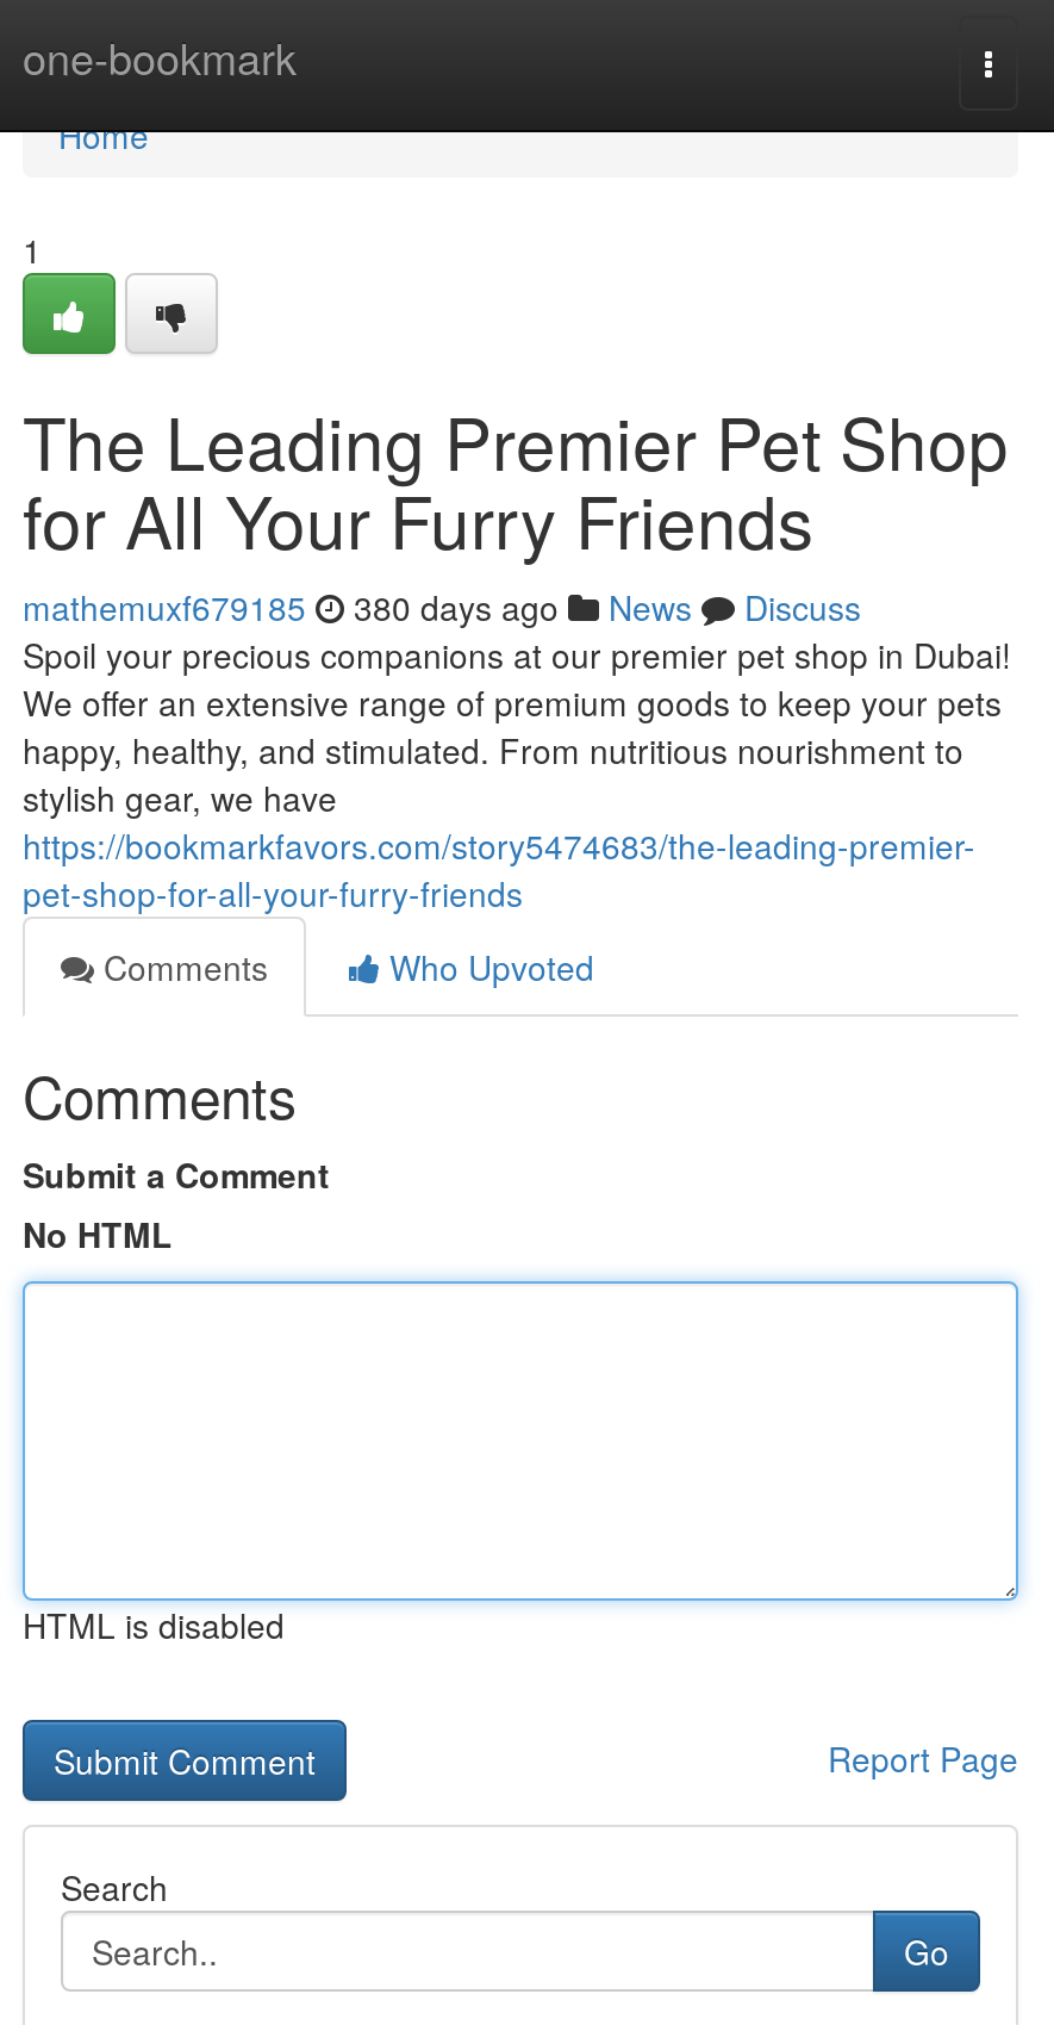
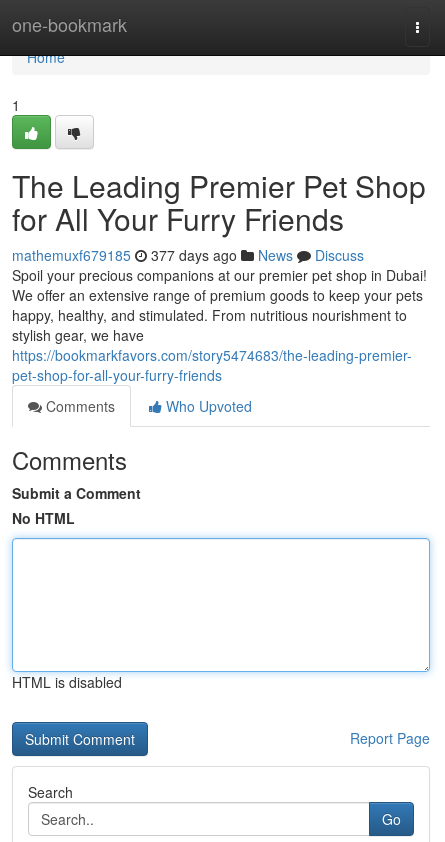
- mathemuxf679185 380 days ago News Discuss
+ mathemuxf679185 377 days ago News Discuss
